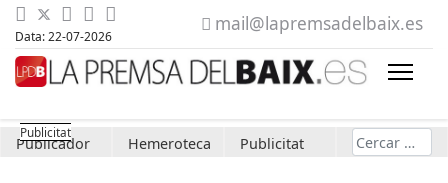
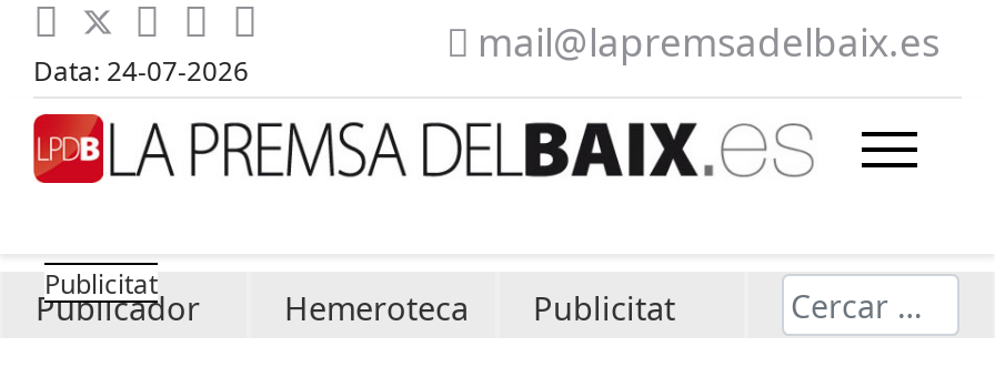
- Data: 22-07-2026
+ Data: 24-07-2026
